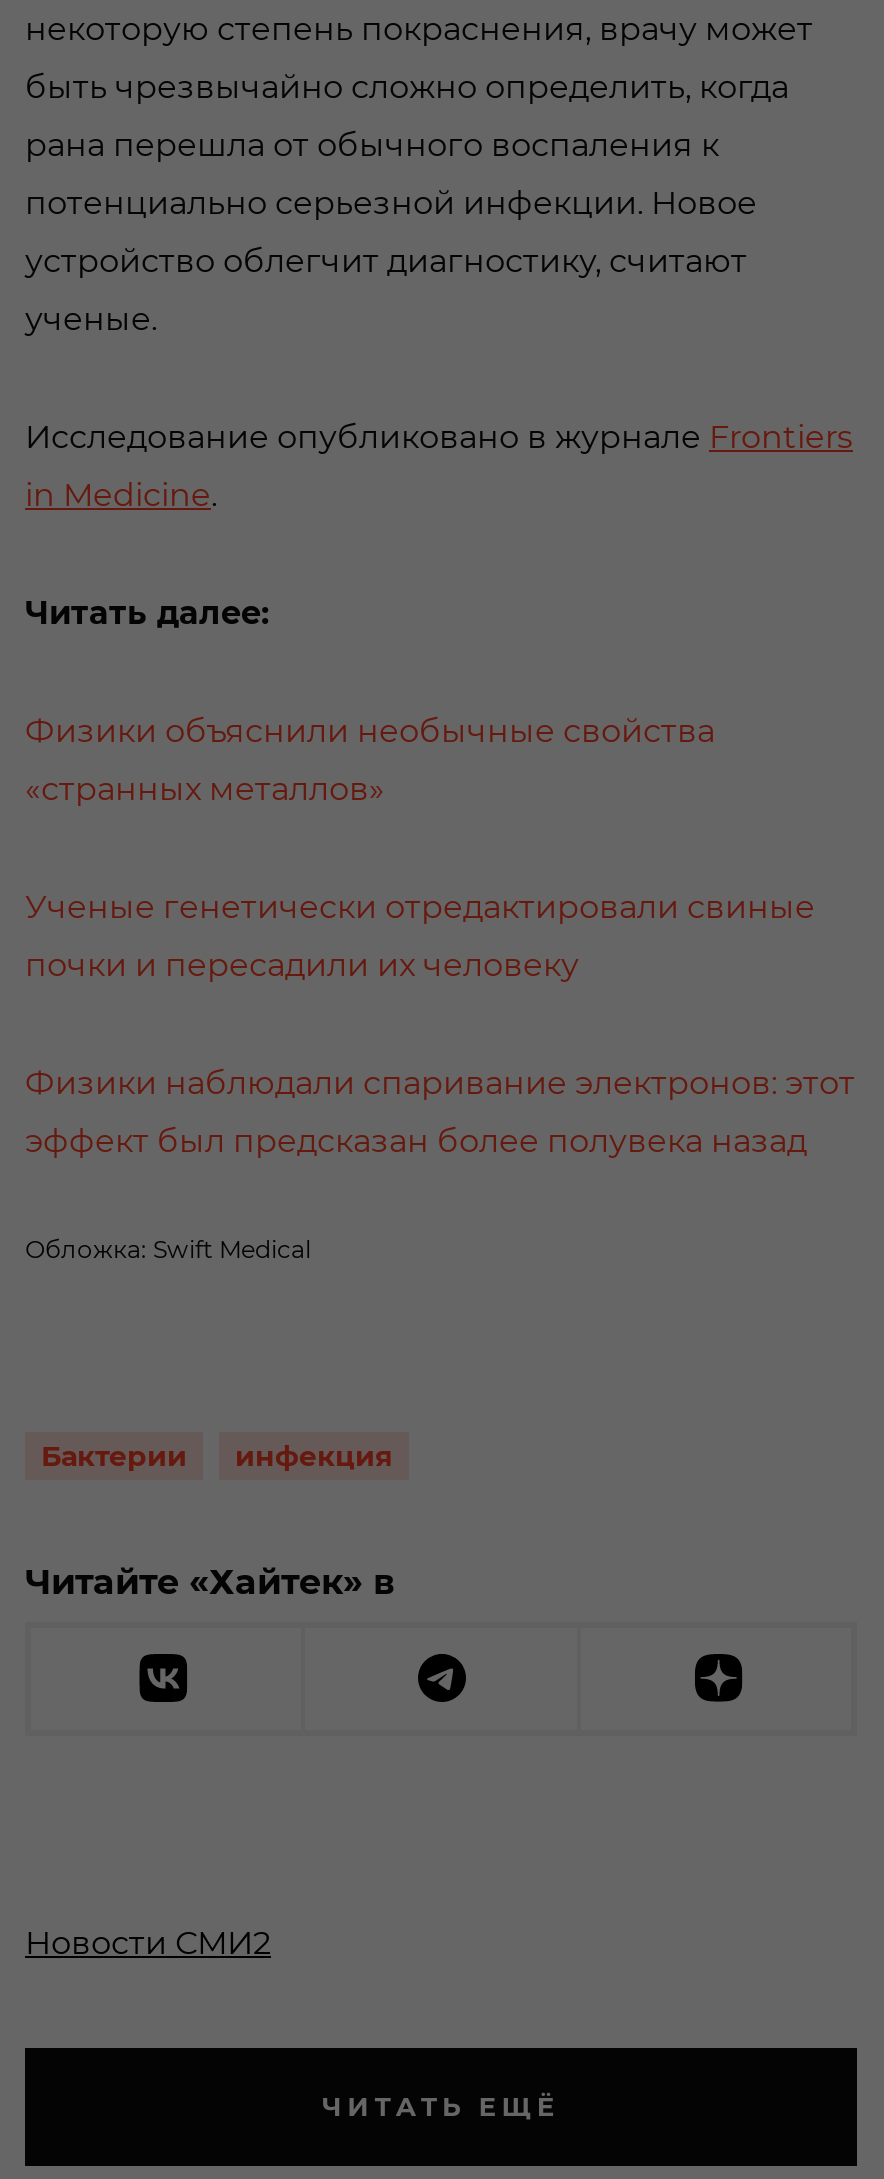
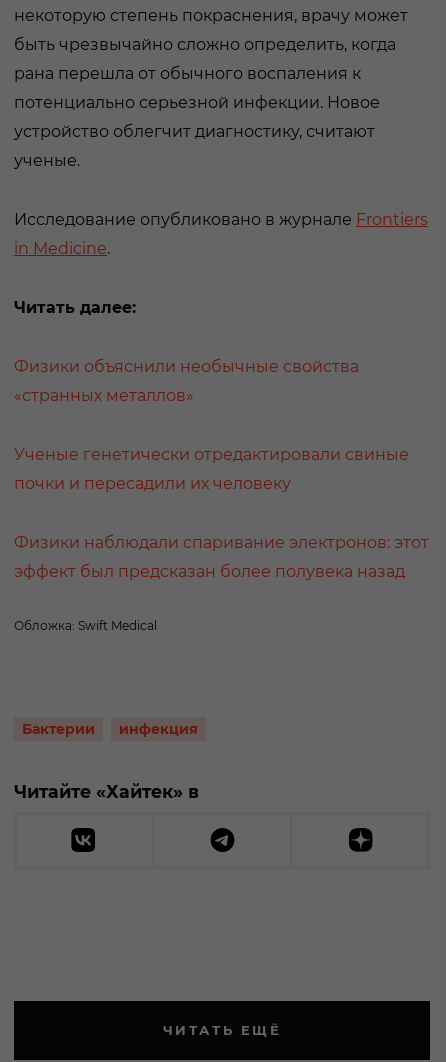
- Новости СМИ2
